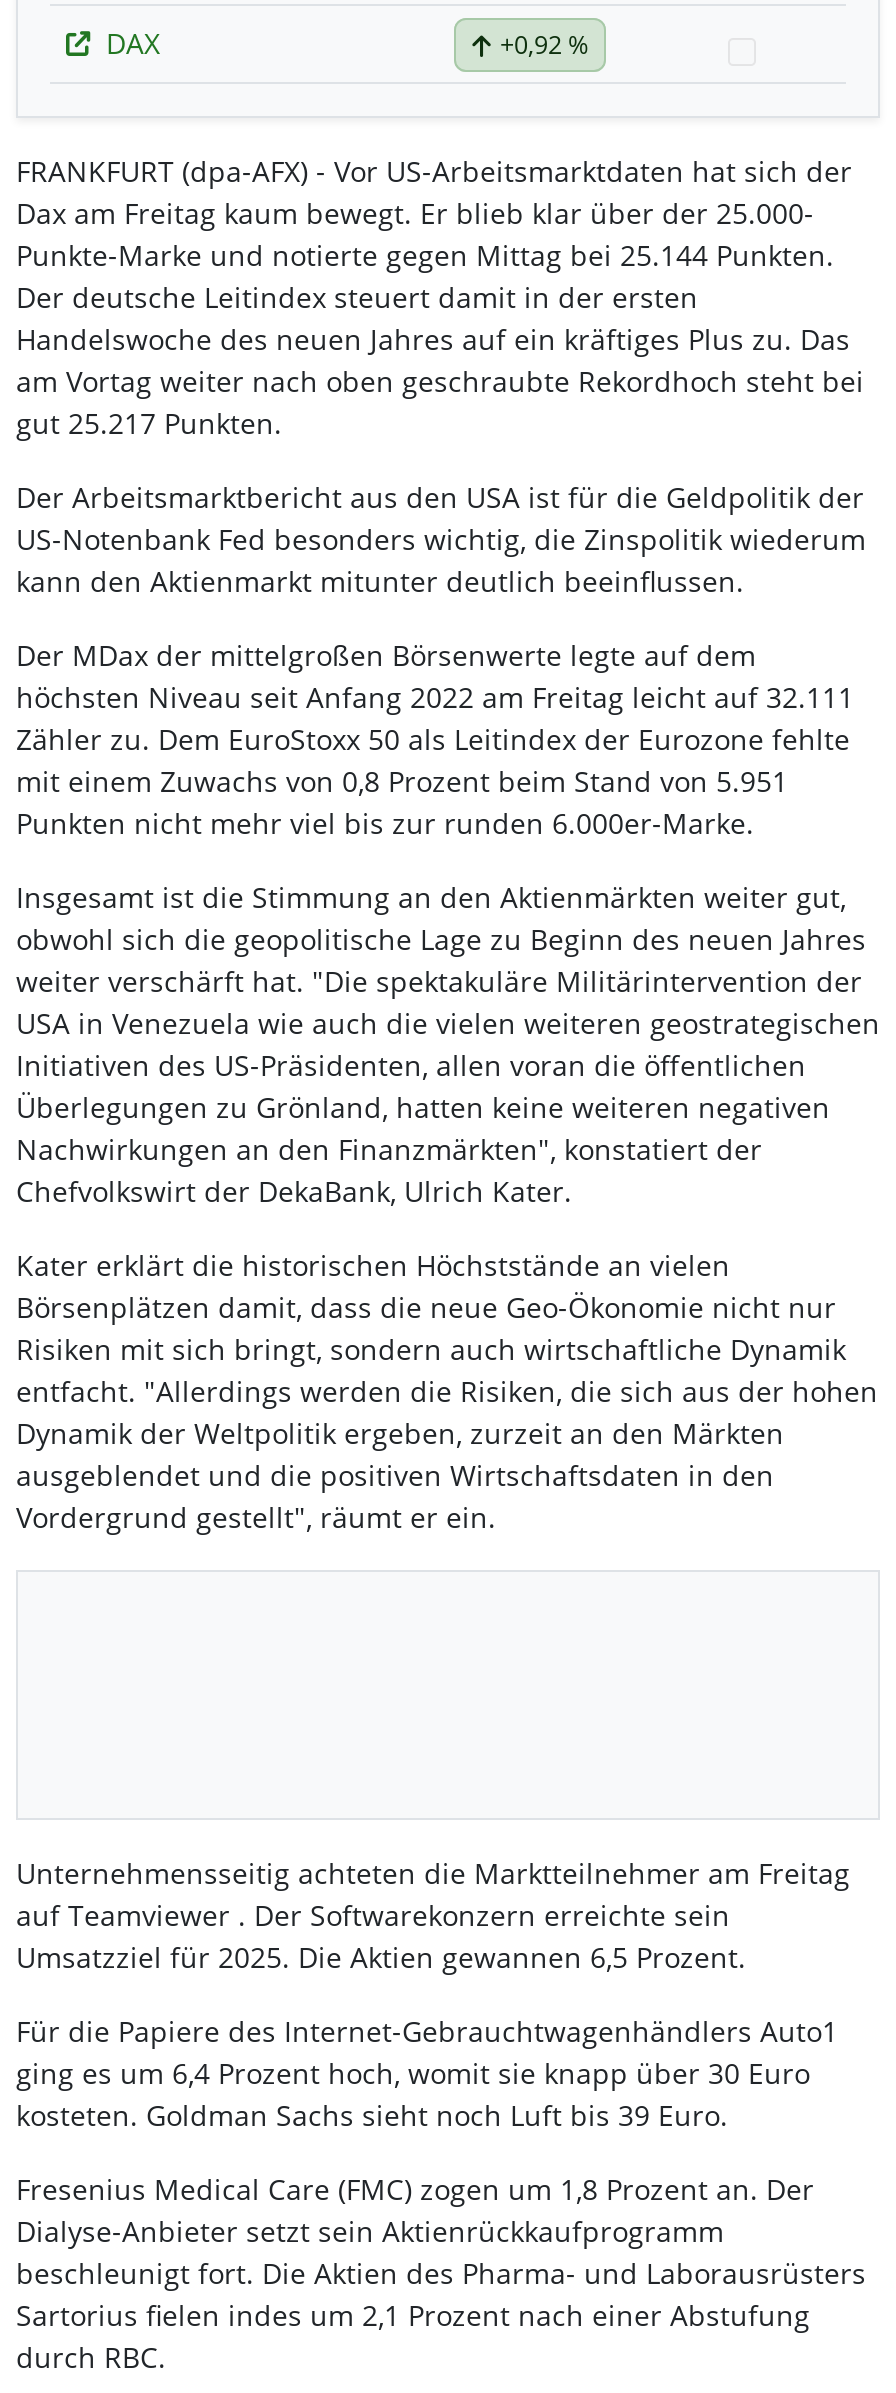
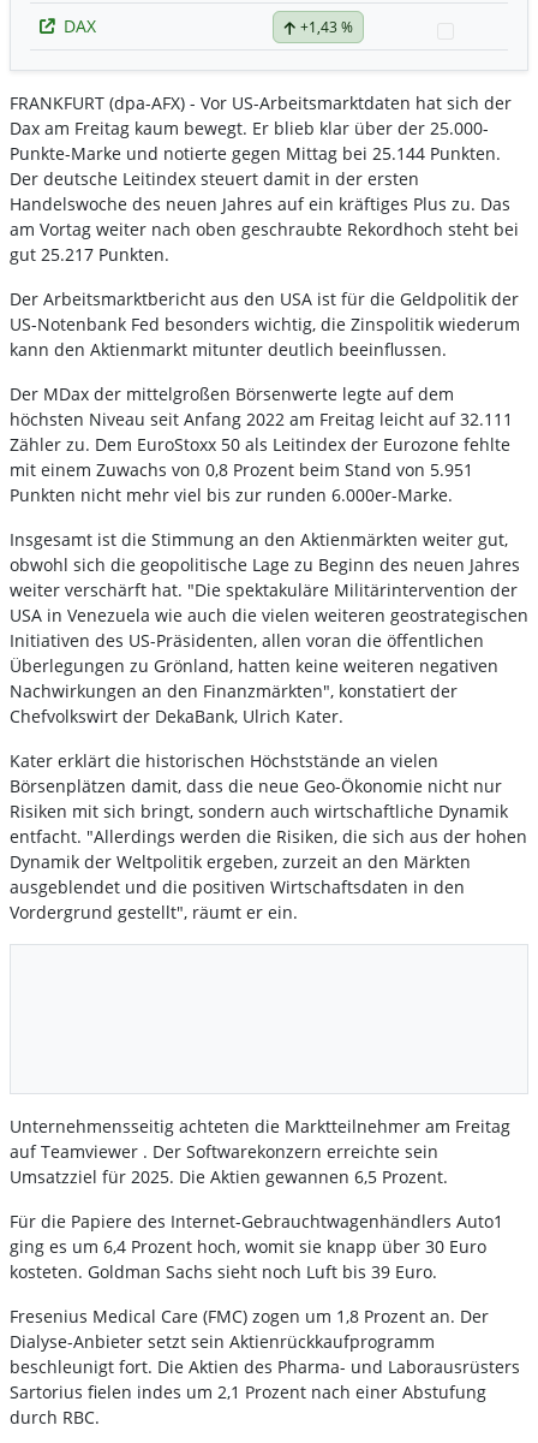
- +0,92 %
+ +1,43 %
